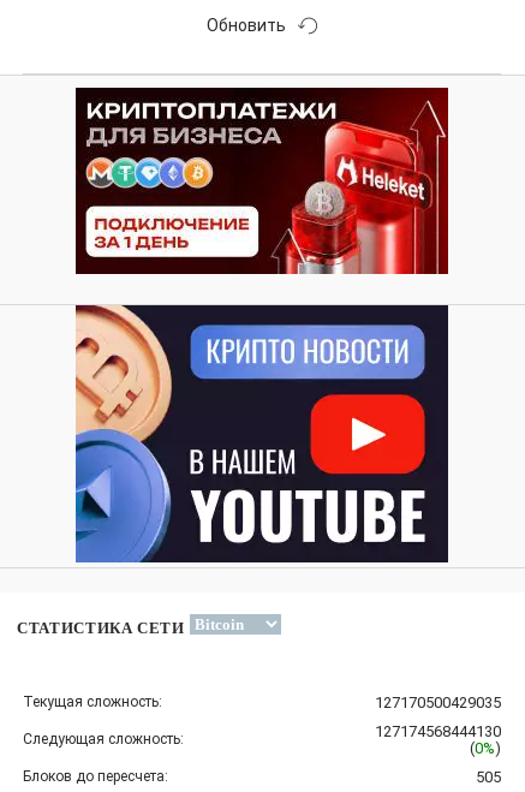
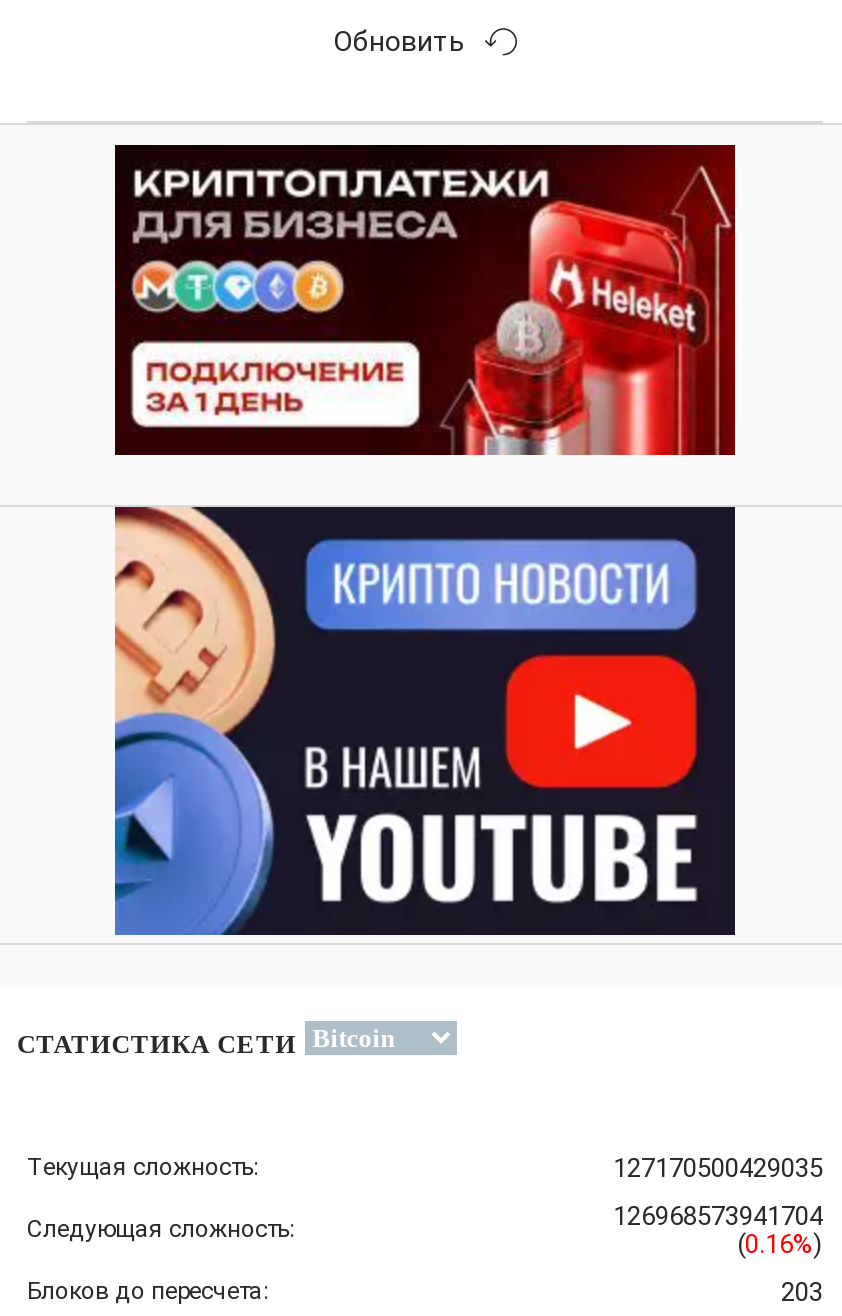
- 127174568444130
+ 126968573941704

- (0%)
+ (0.16%)

- 505
+ 203
